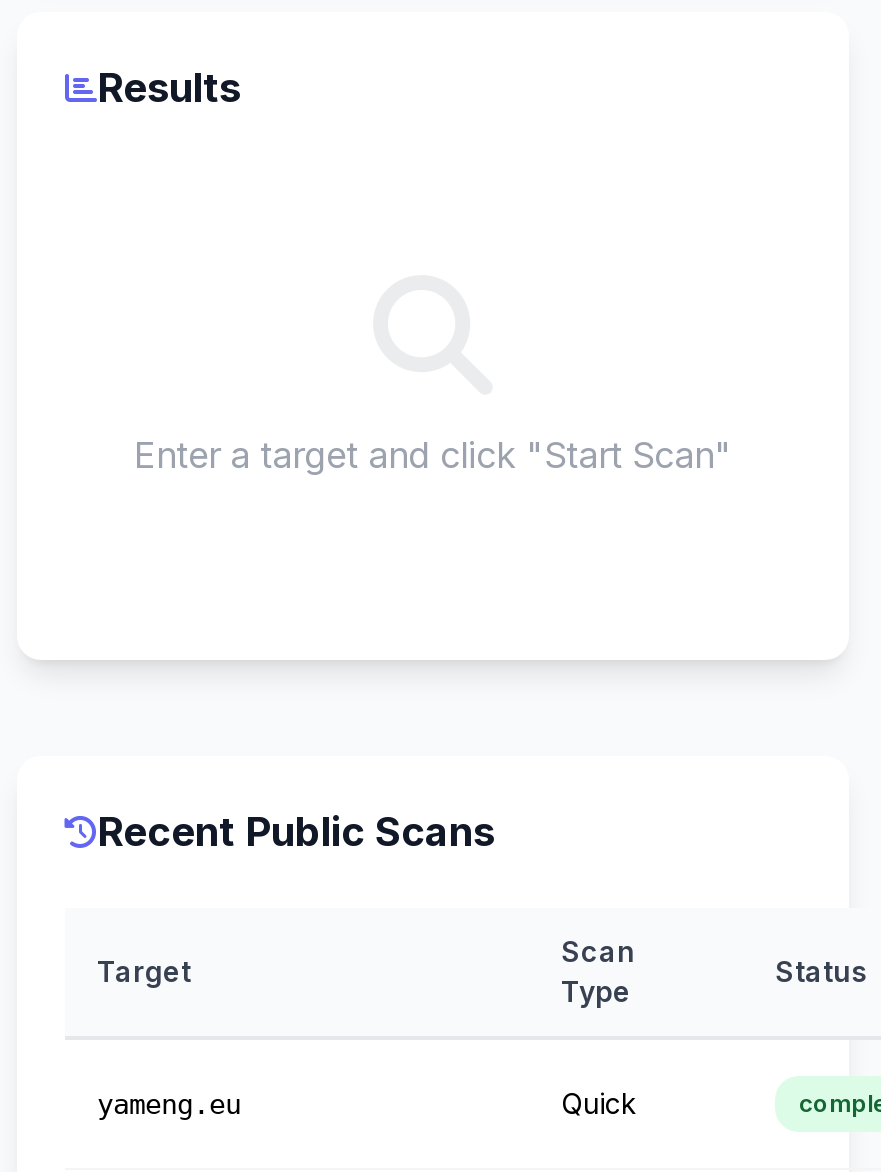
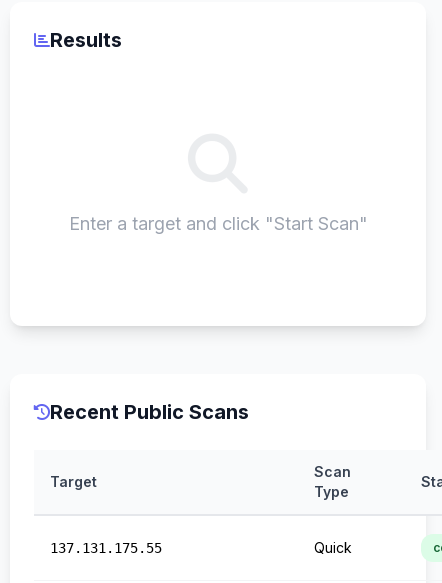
- yameng.eu
+ 137.131.175.55
